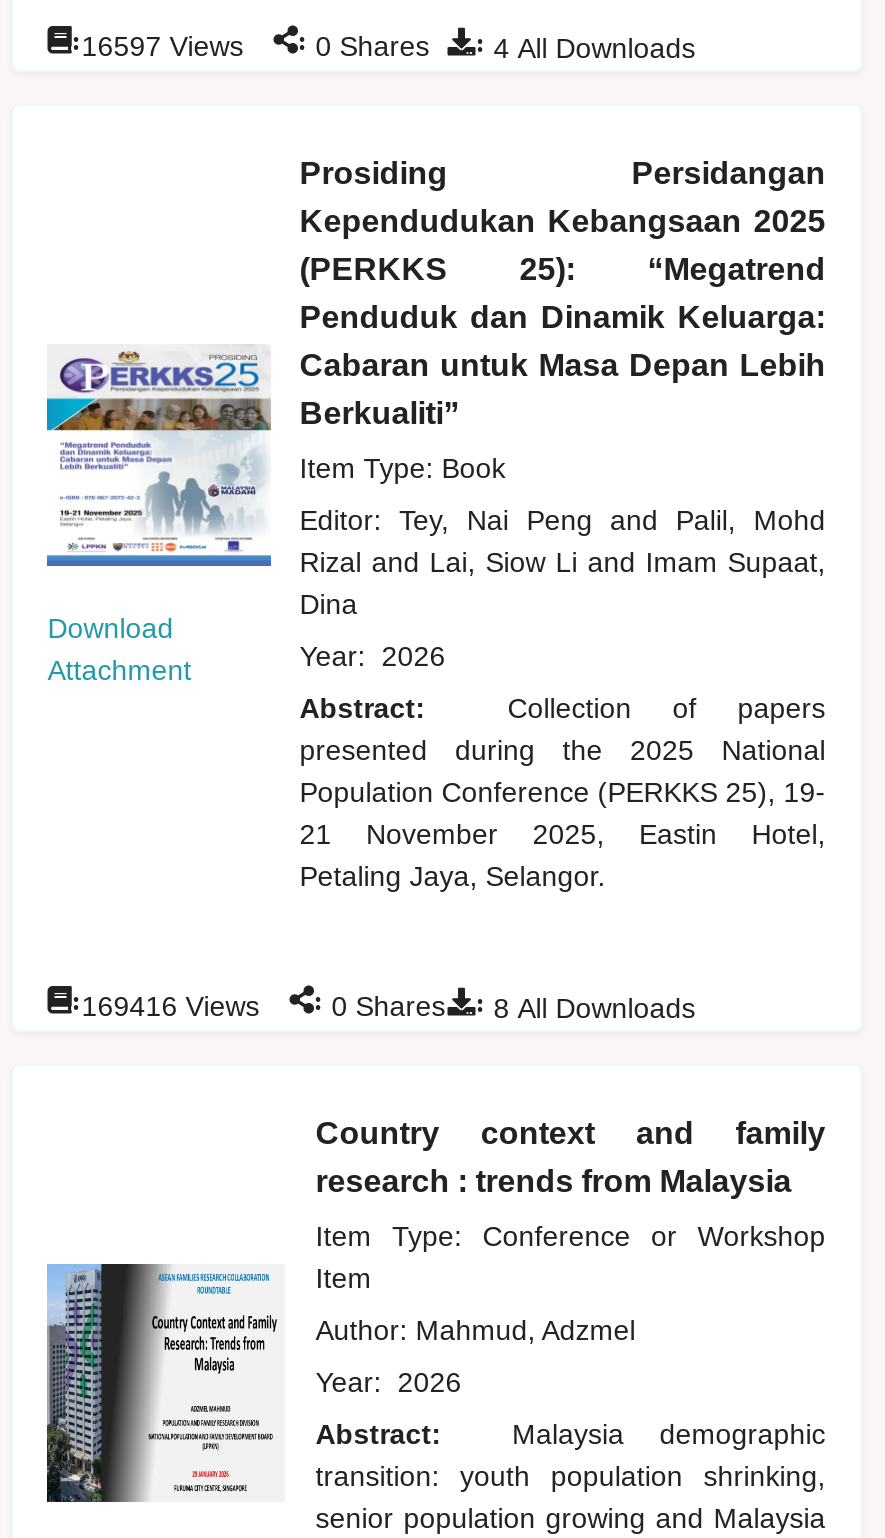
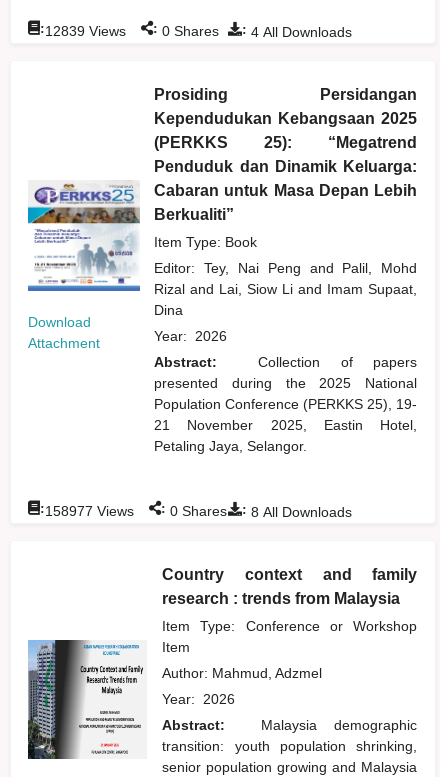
- :16597 Views : 0 Shares : 4 All Downloads
+ :12839 Views : 0 Shares : 4 All Downloads

- :169416 Views : 0 Shares : 8 All Downloads
+ :158977 Views : 0 Shares : 8 All Downloads
